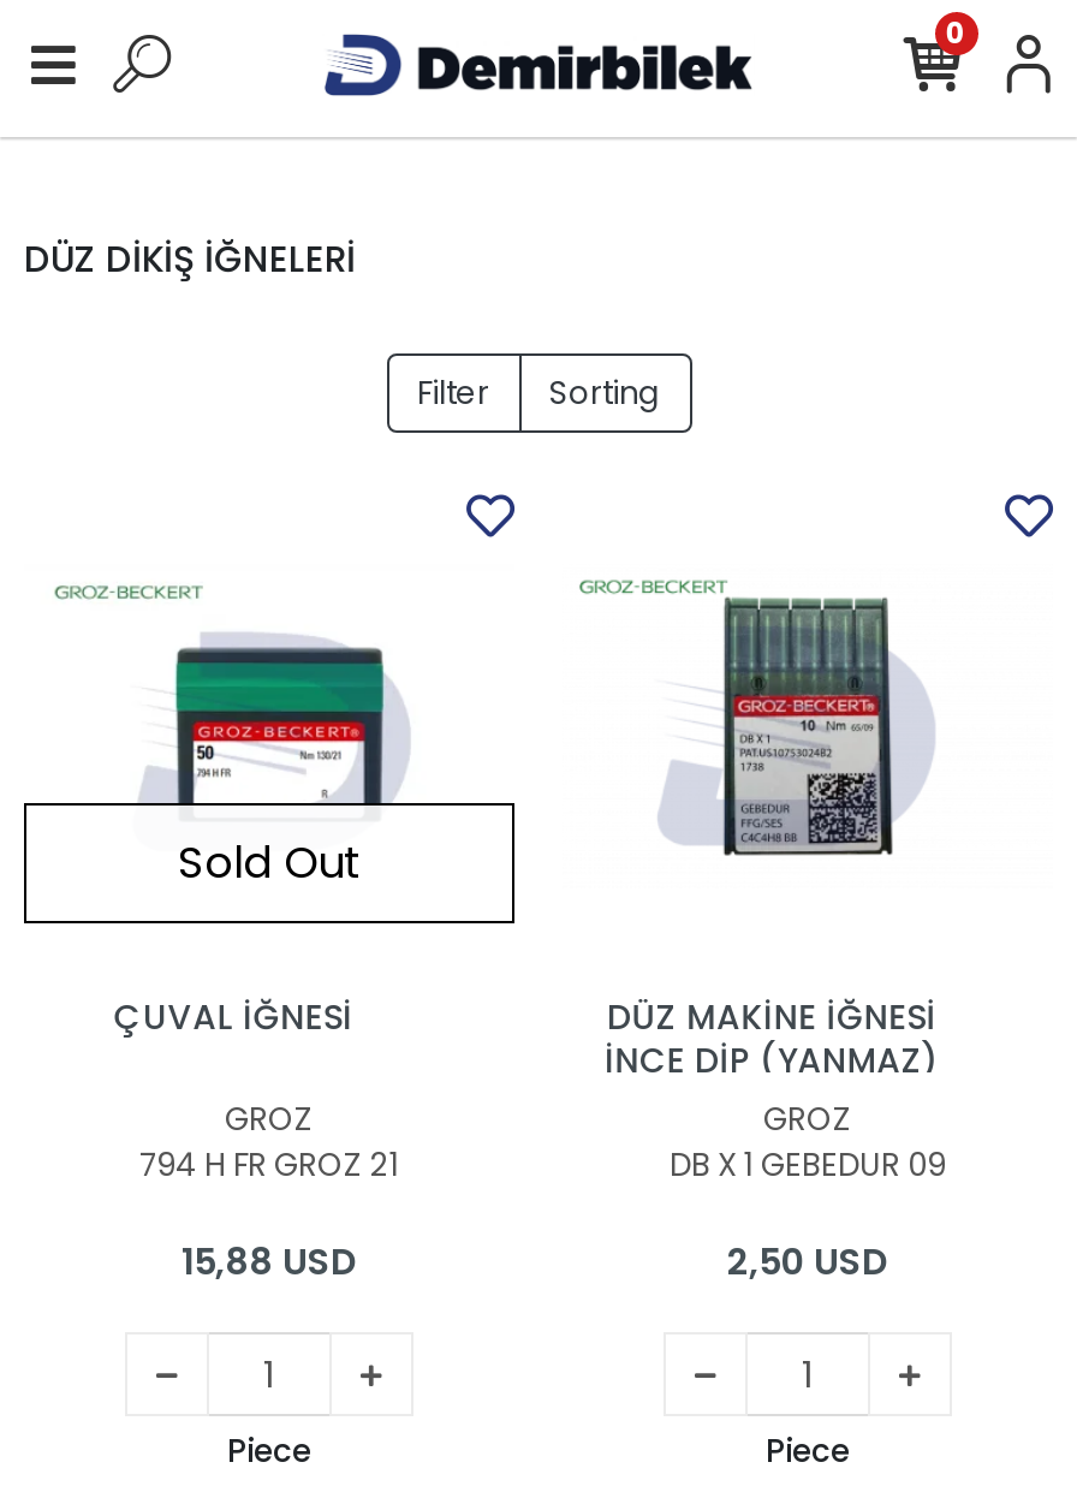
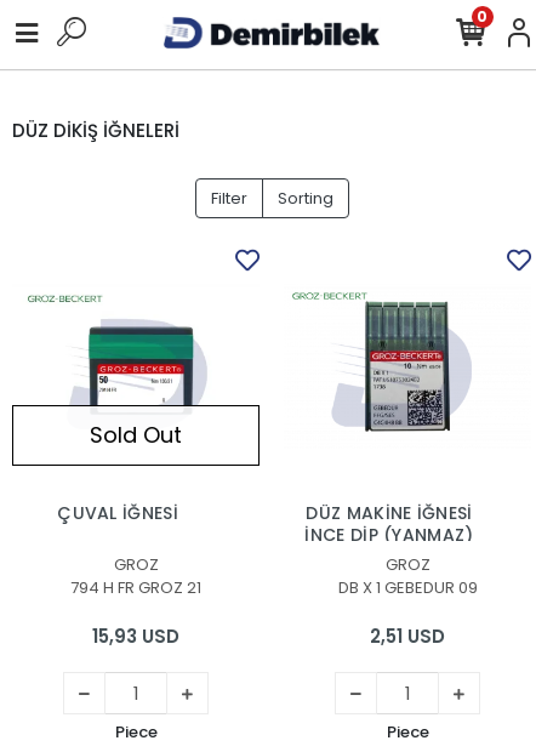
- 15,88 USD
+ 15,93 USD

- 2,50 USD
+ 2,51 USD
